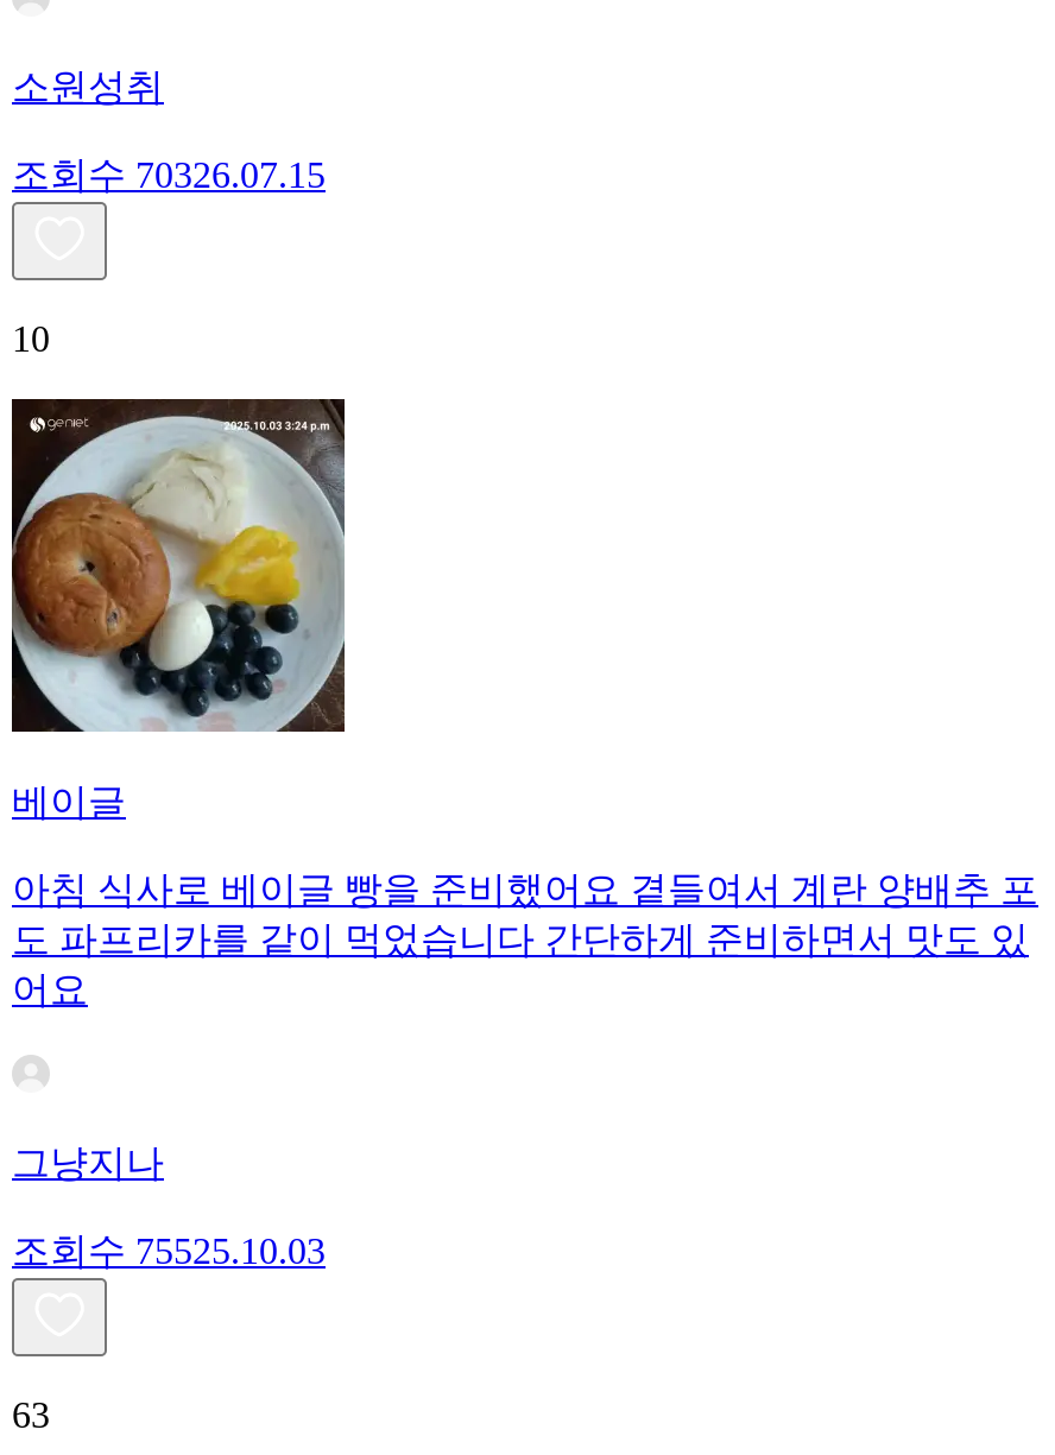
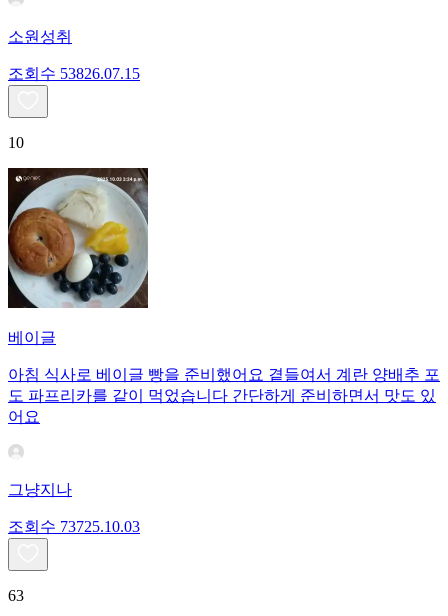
- 조회수 70326.07.15
+ 조회수 53826.07.15

- 조회수 75525.10.03
+ 조회수 73725.10.03
